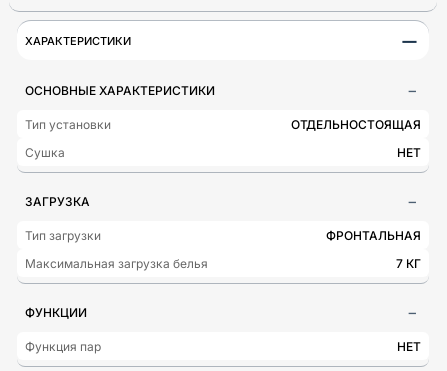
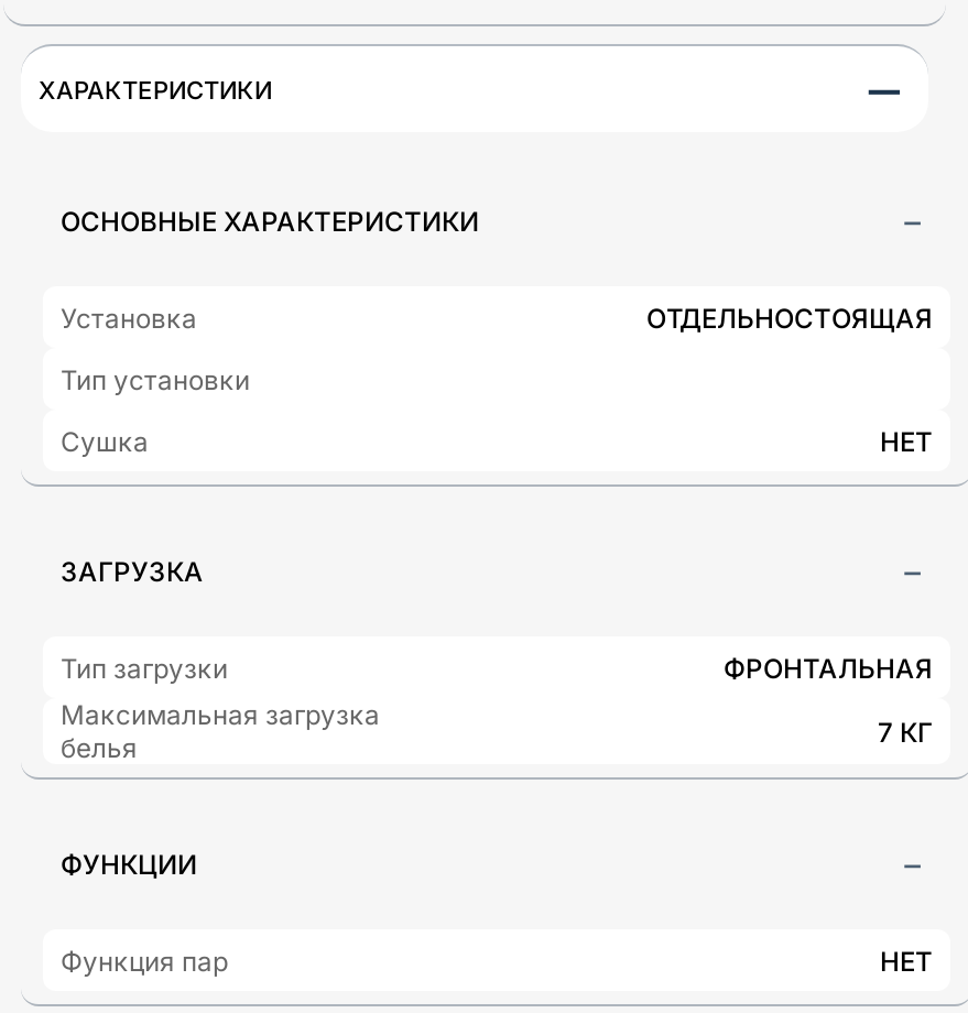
+ Установка

moved up: ОТДЕЛЬНОСТОЯЩАЯ
